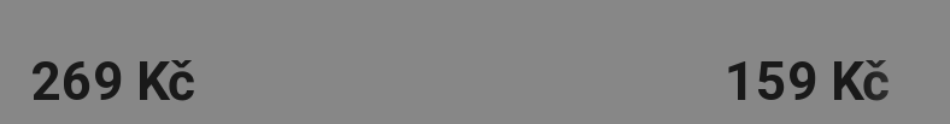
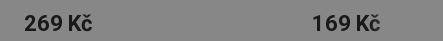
- 159 Kč
+ 169 Kč
